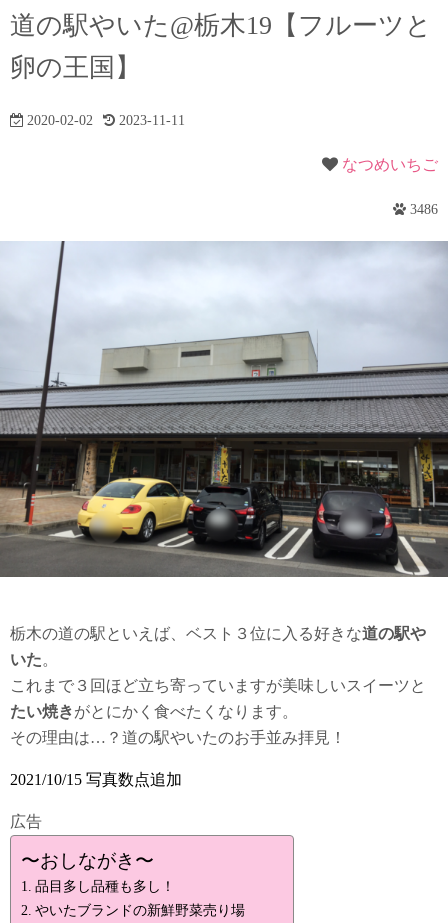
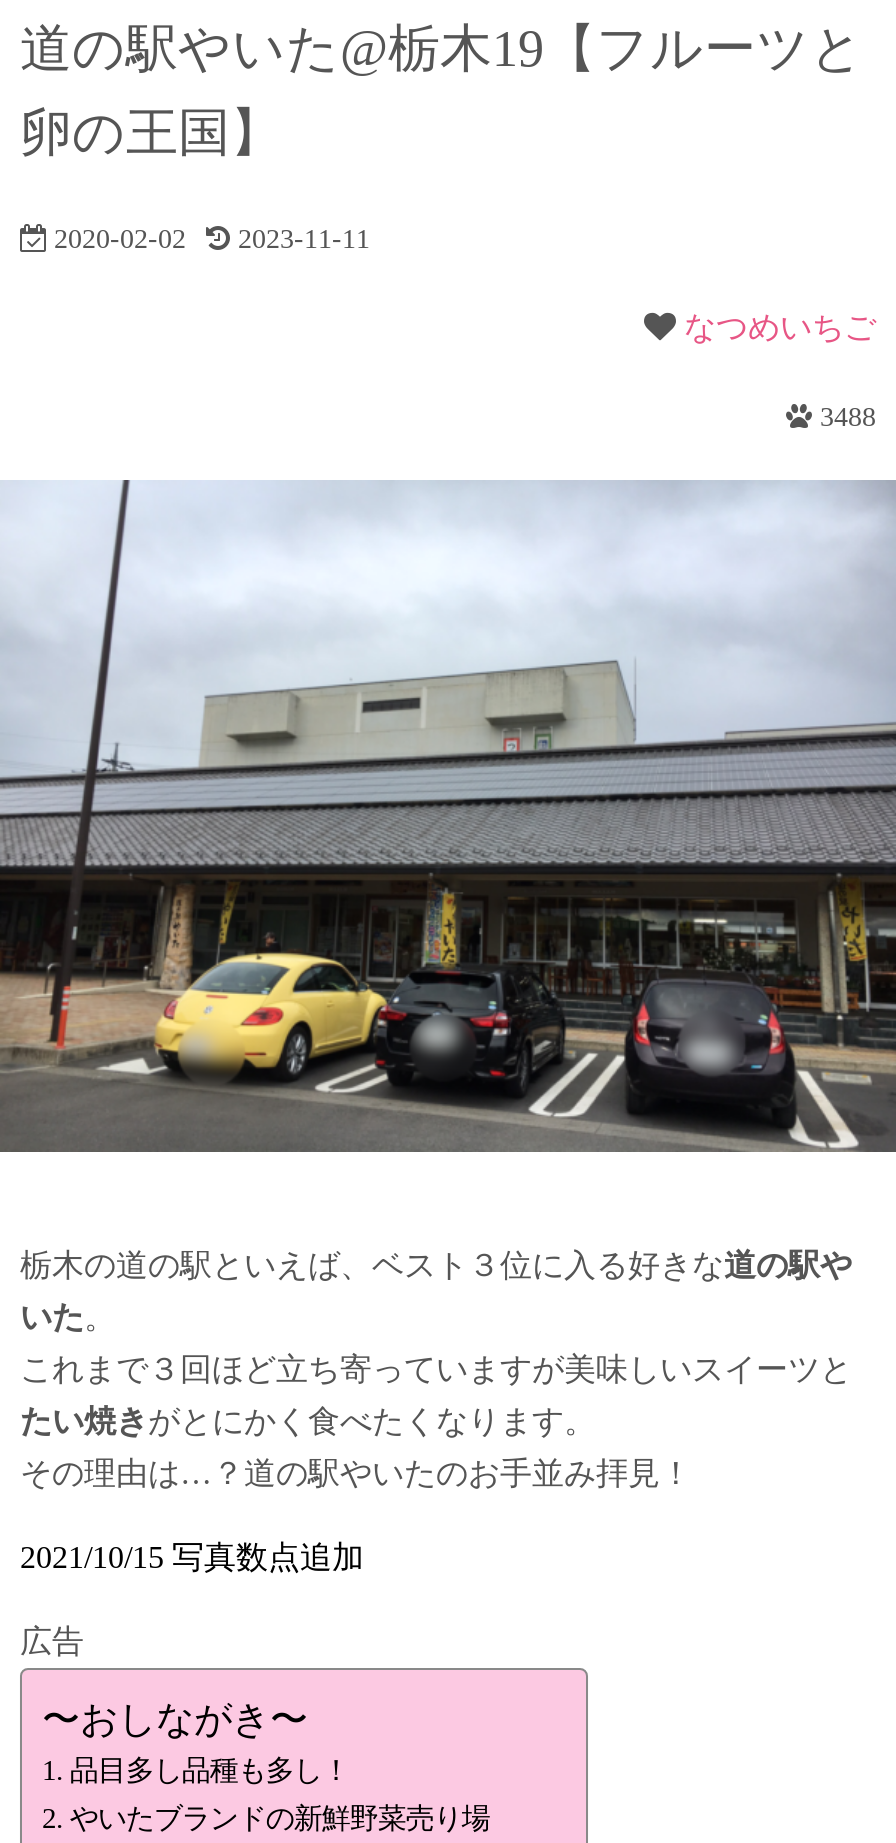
- 3486
+ 3488
